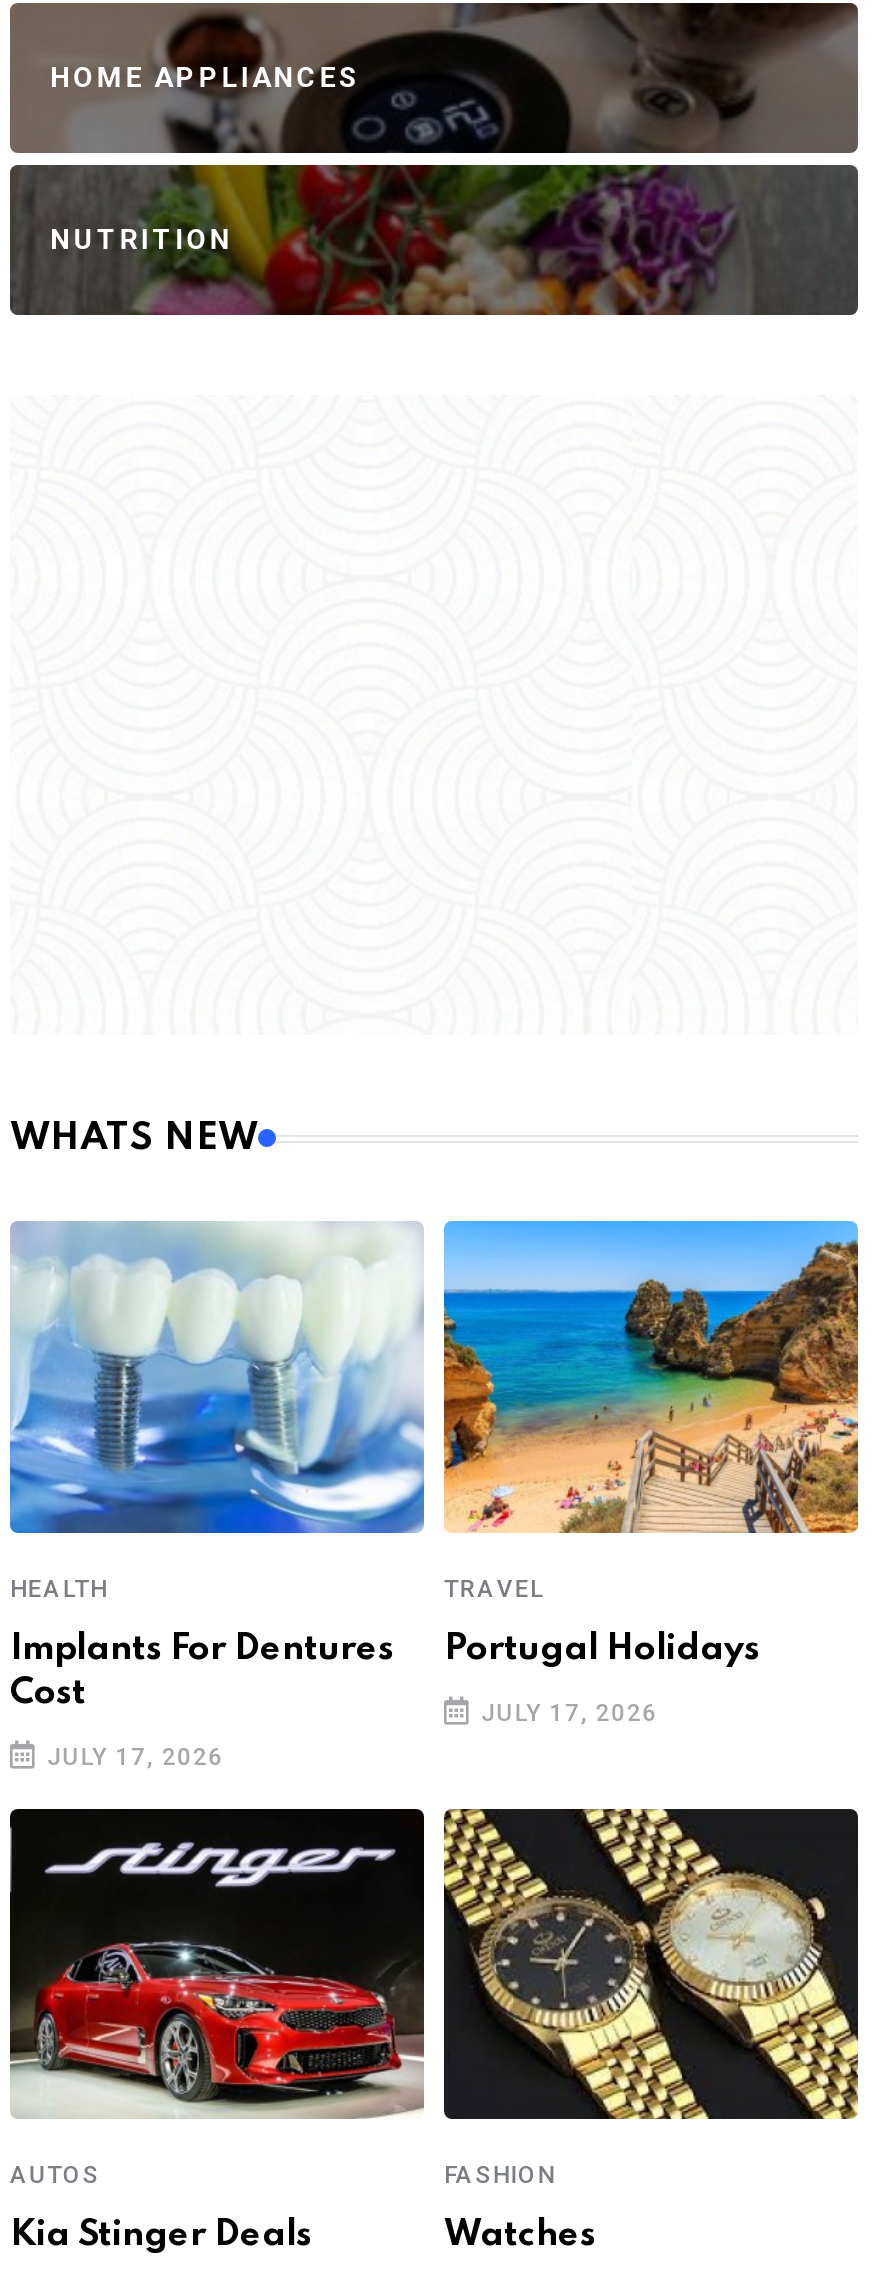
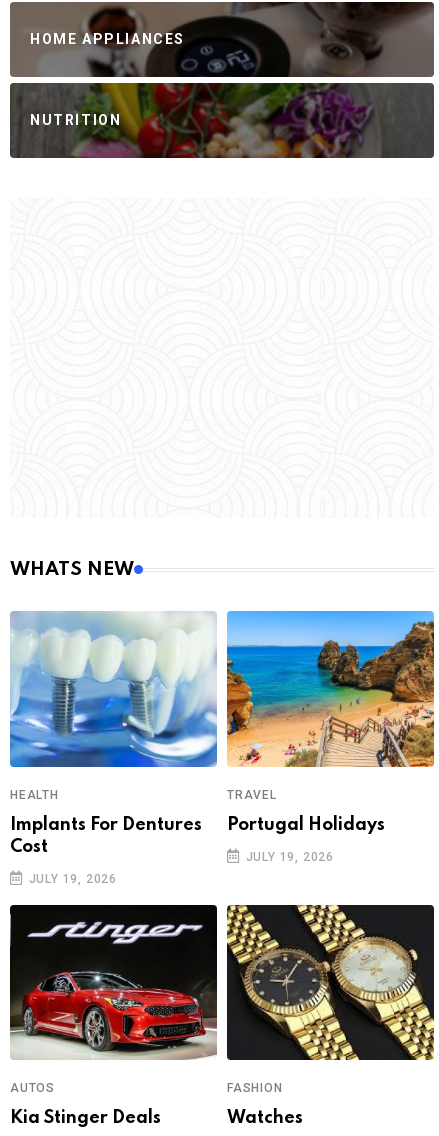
- JULY 17, 2026
+ JULY 19, 2026

- JULY 17, 2026
+ JULY 19, 2026
